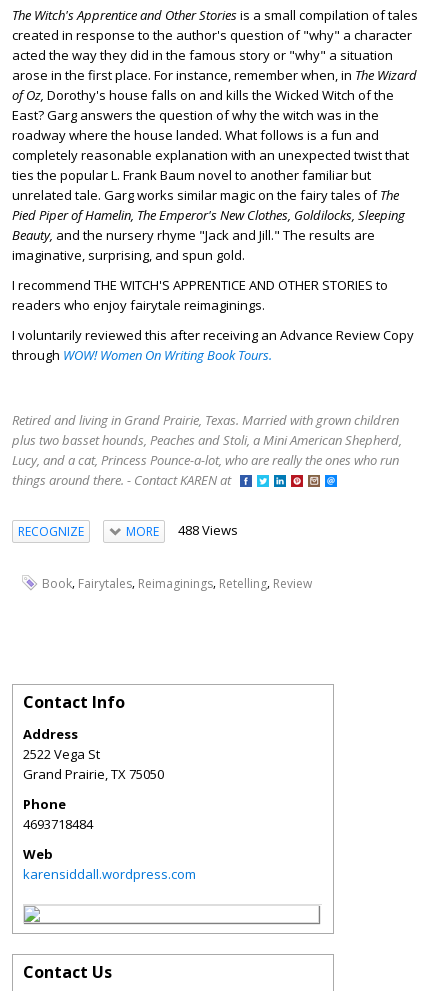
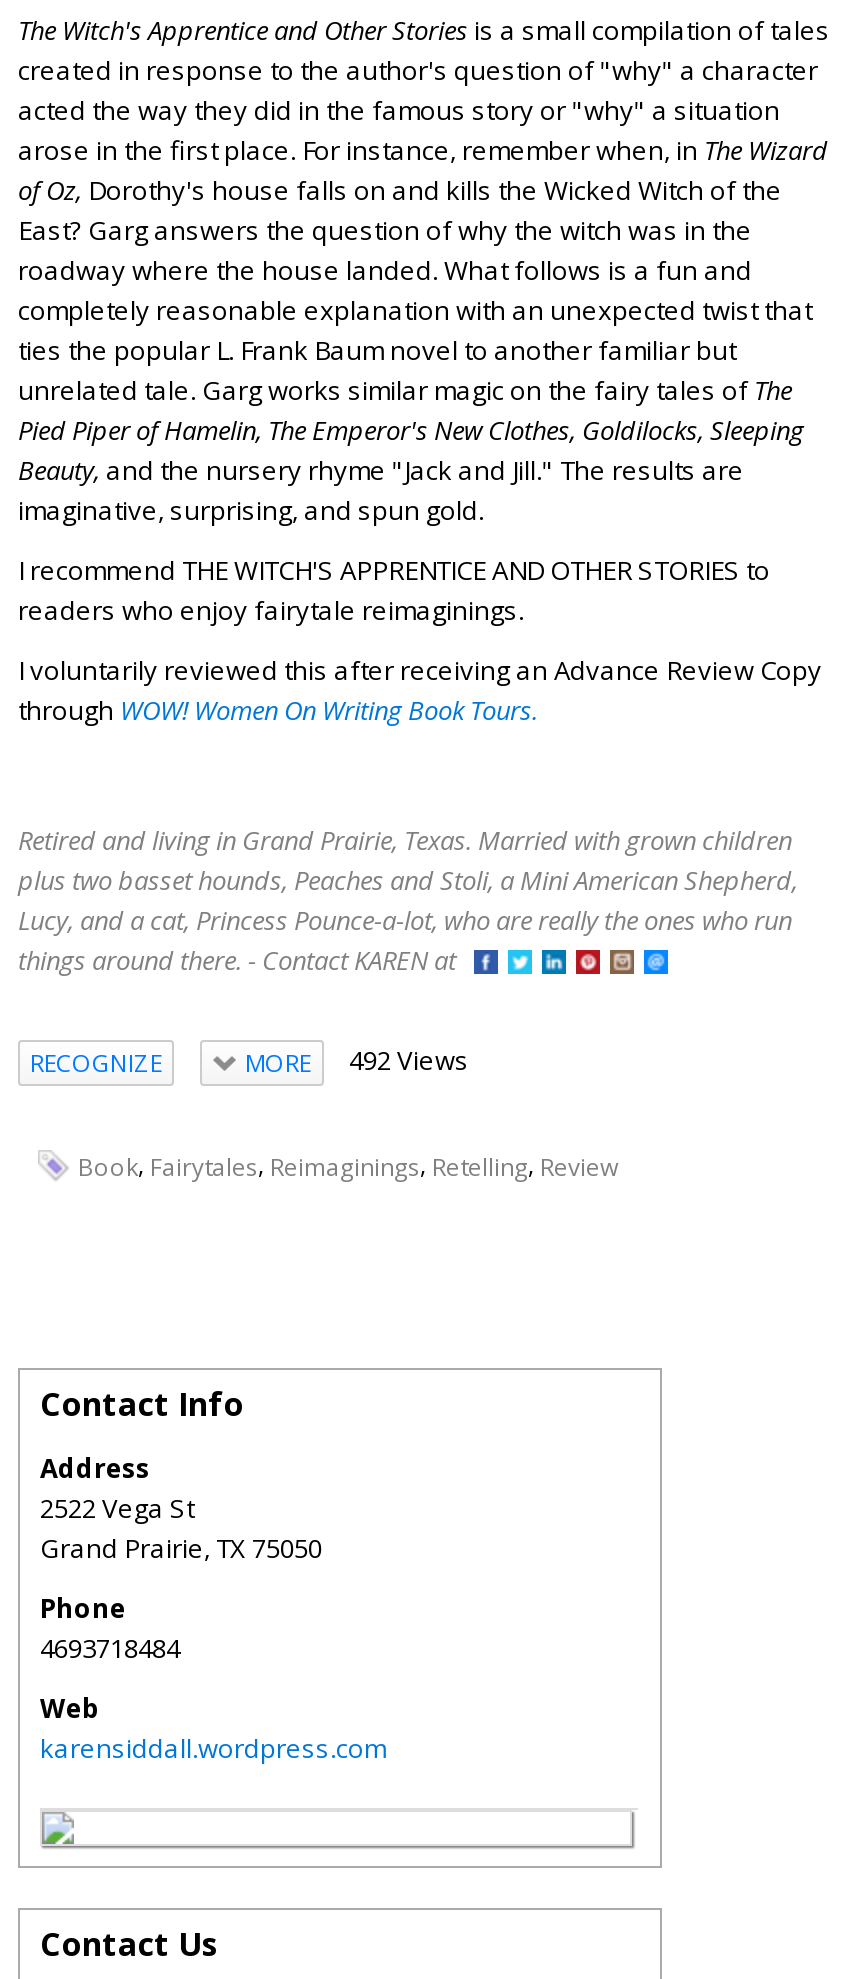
- MORE 488 Views
+ MORE 492 Views
